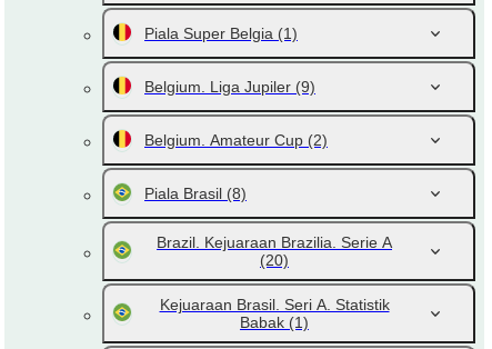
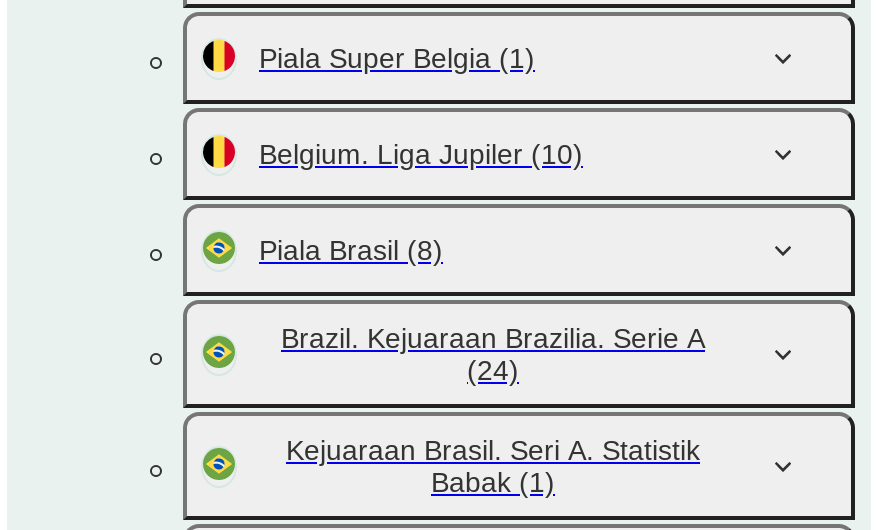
- Belgium. Liga Jupiler (9)
- Belgium. Amateur Cup (2)
+ Belgium. Liga Jupiler (10)

- (20)
+ (24)
